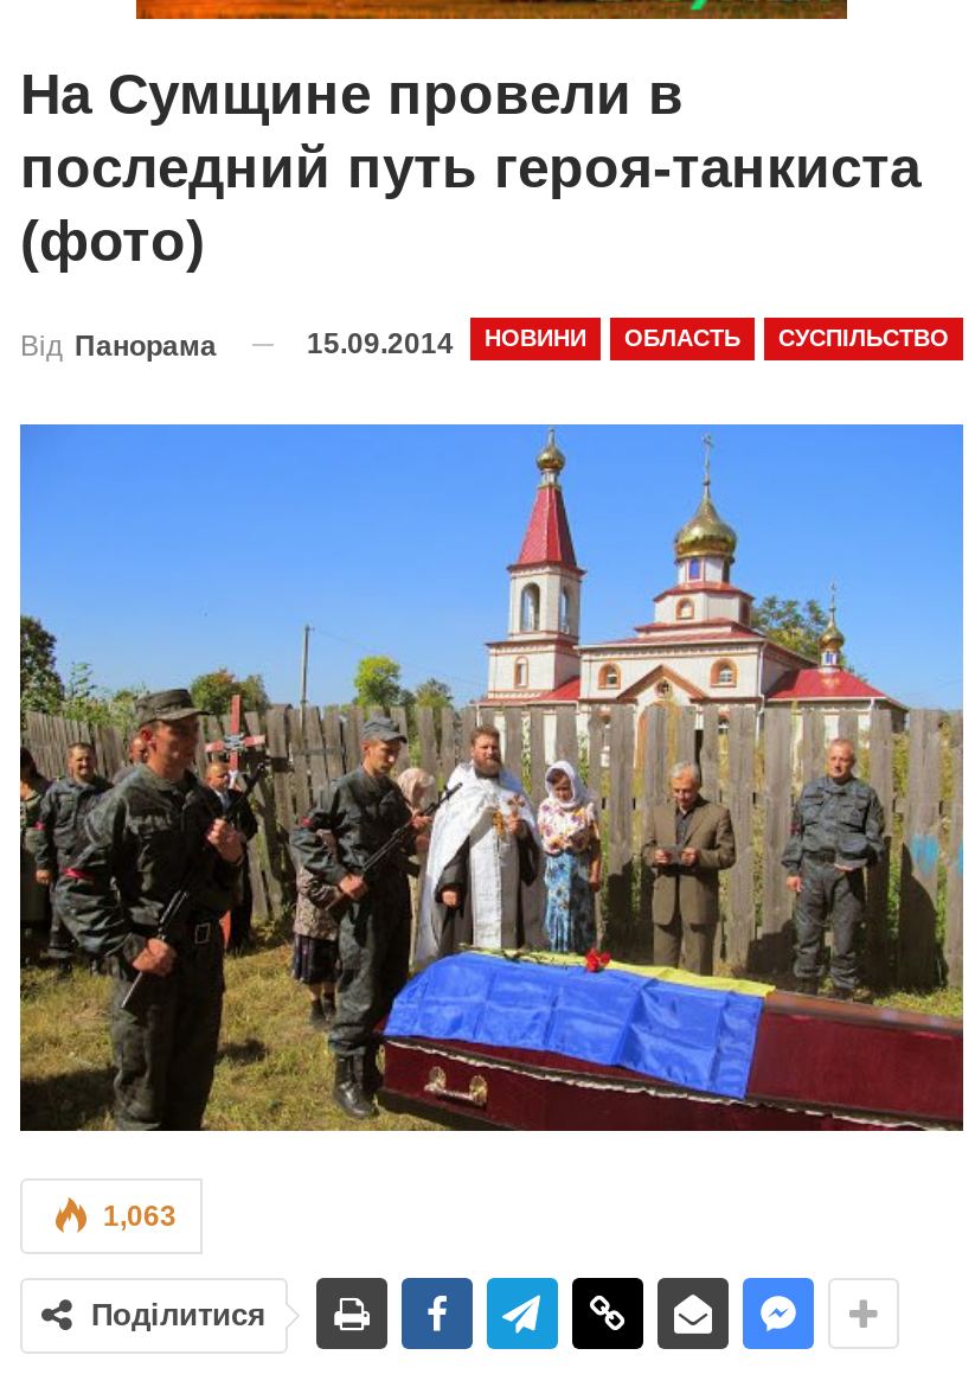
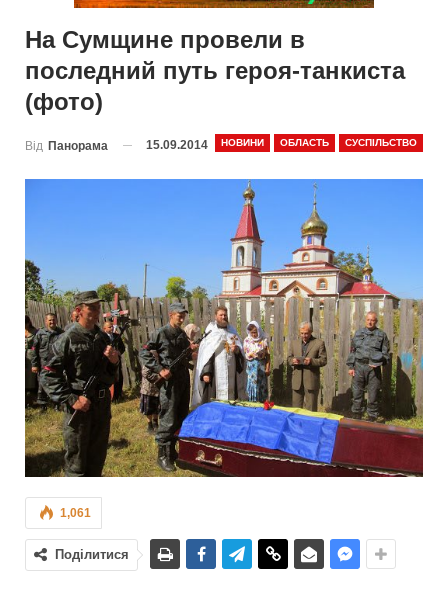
- 1,063
+ 1,061
